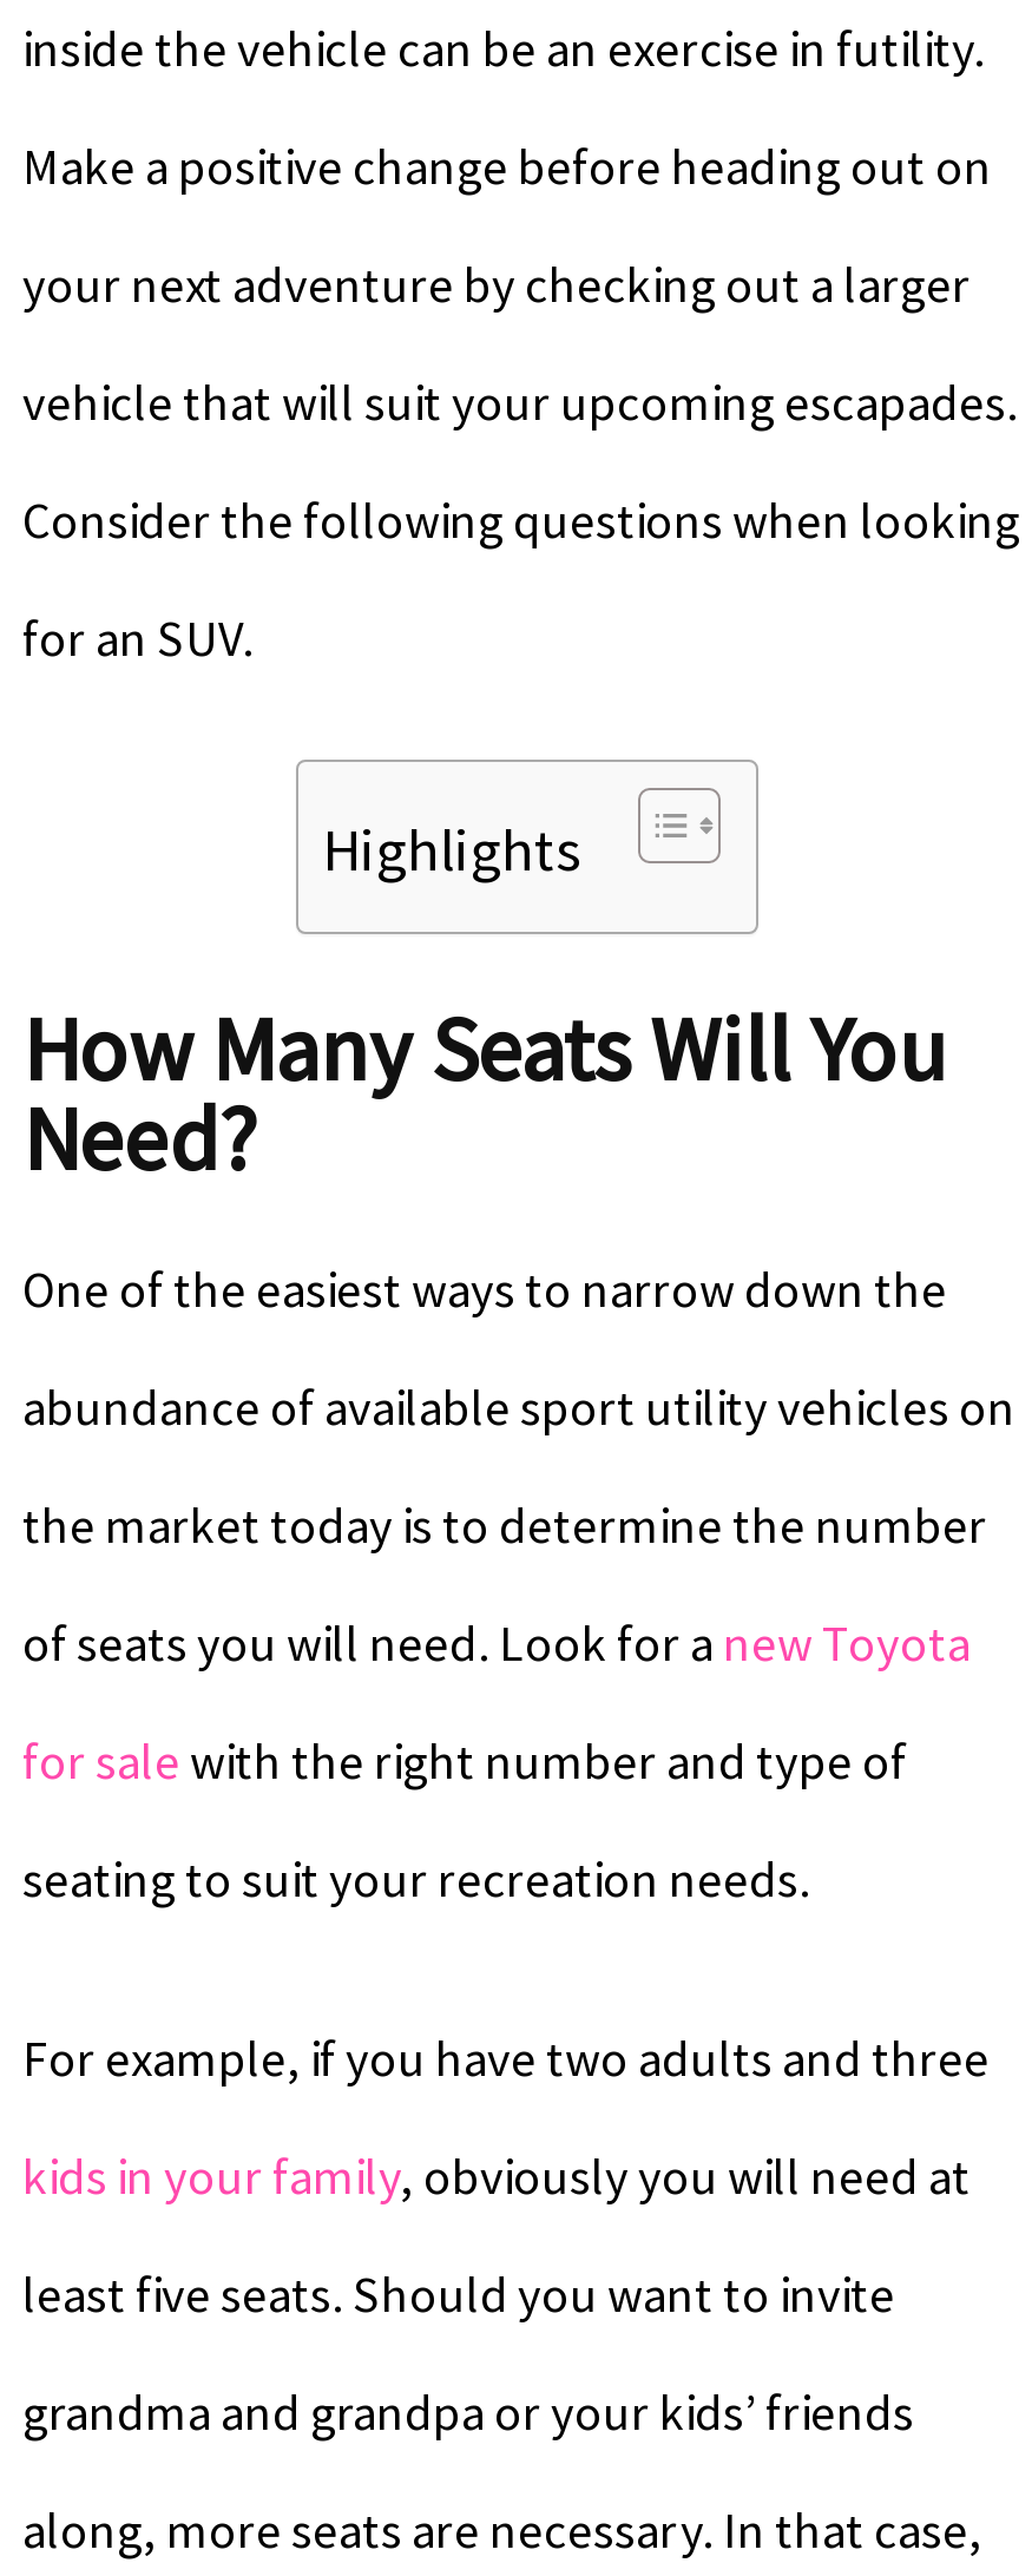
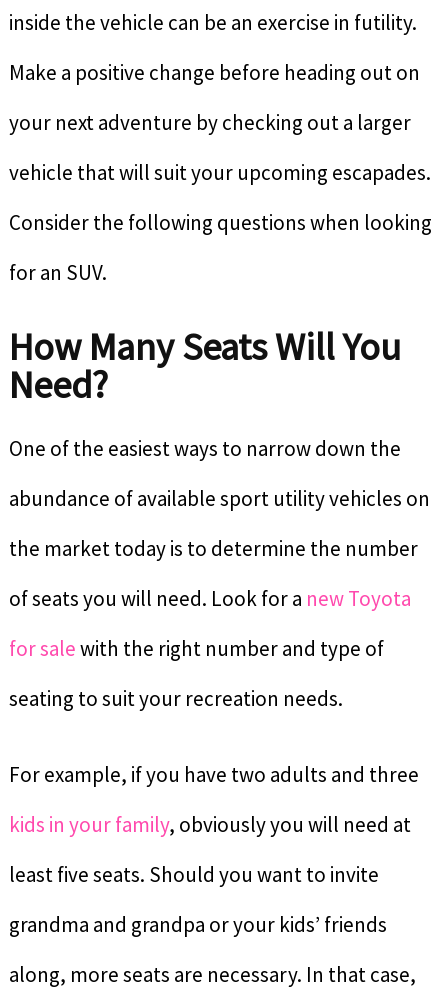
- Highlights
